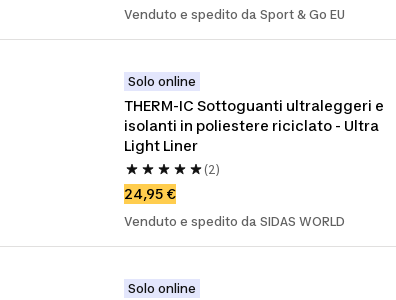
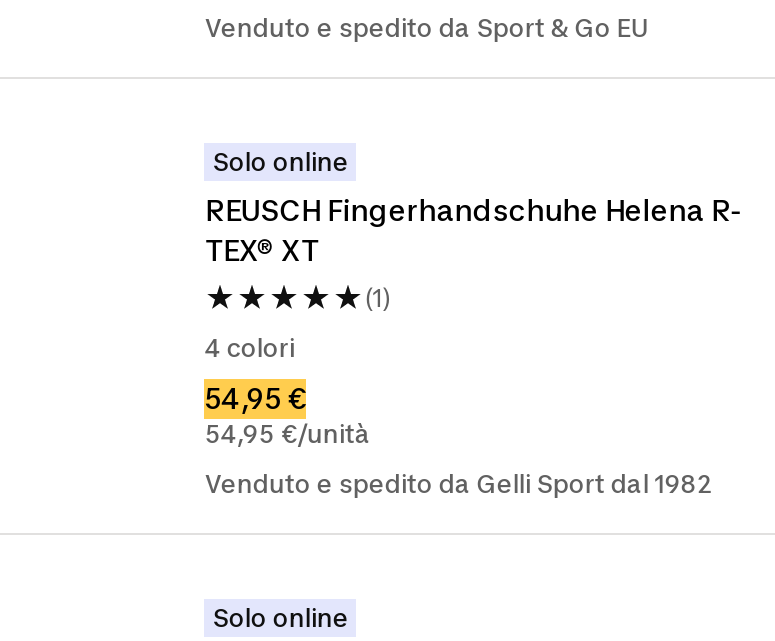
- THERM-IC Sottoguanti ultraleggeri e
- isolanti in poliestere riciclato - Ultra
- Light Liner
- (2)
- 24,95 €
- Venduto e spedito da SIDAS WORLD
+ REUSCH Fingerhandschuhe Helena R-
+ TEX® XT
+ (1)
+ 4 colori
+ 54,95 €
+ 54,95 €/unità
+ Venduto e spedito da Gelli Sport dal 1982
